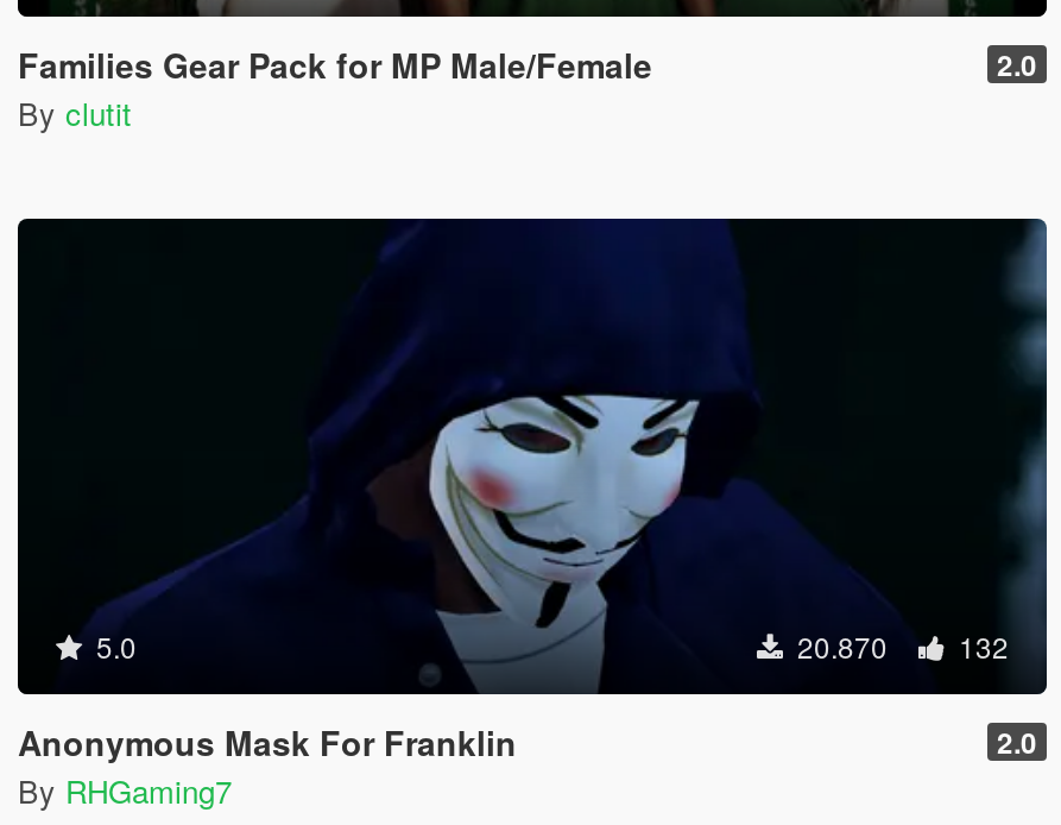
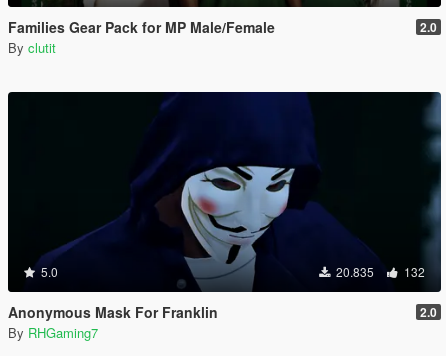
- 20.870 132
+ 20.835 132
